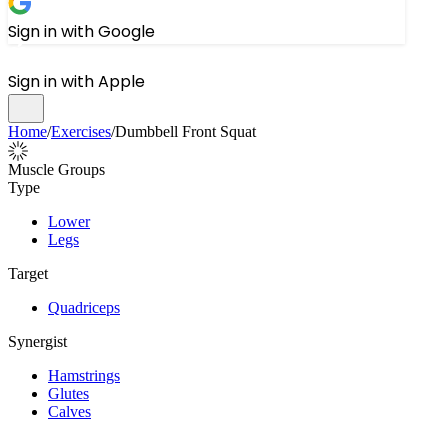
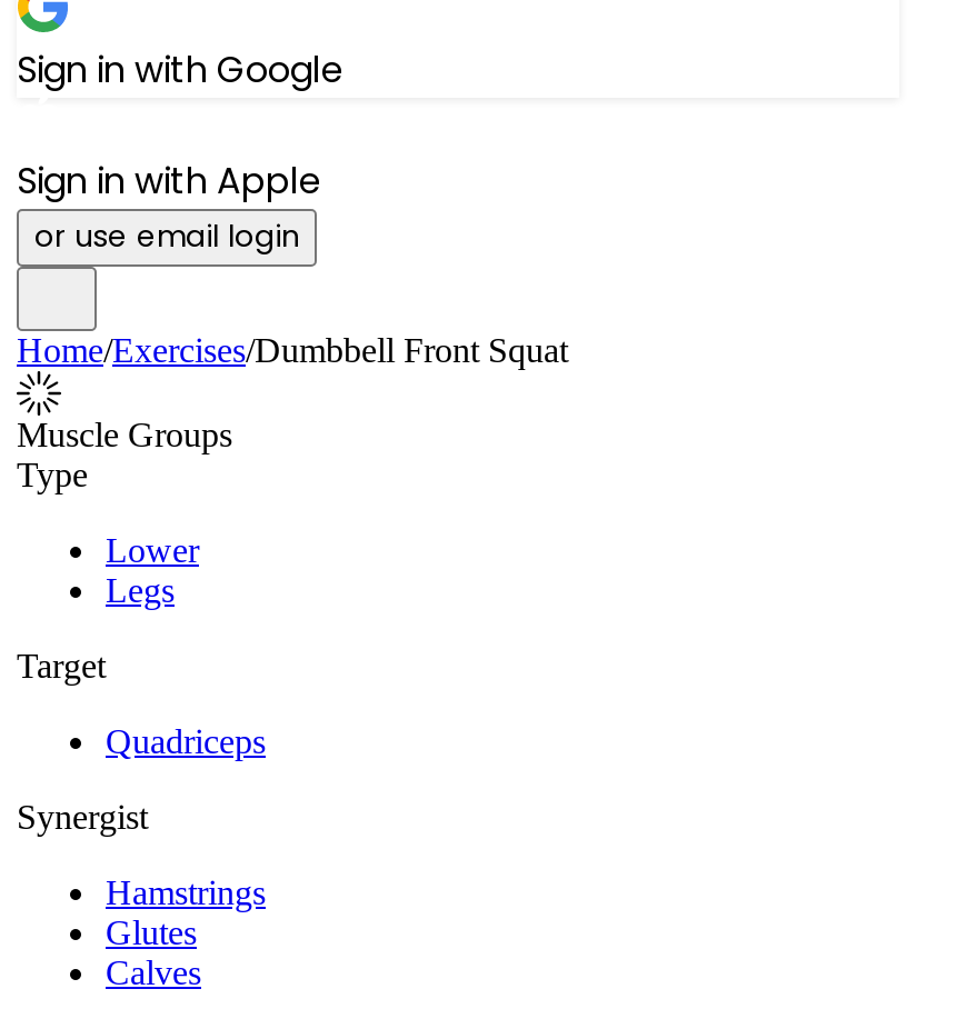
+ or use email login
